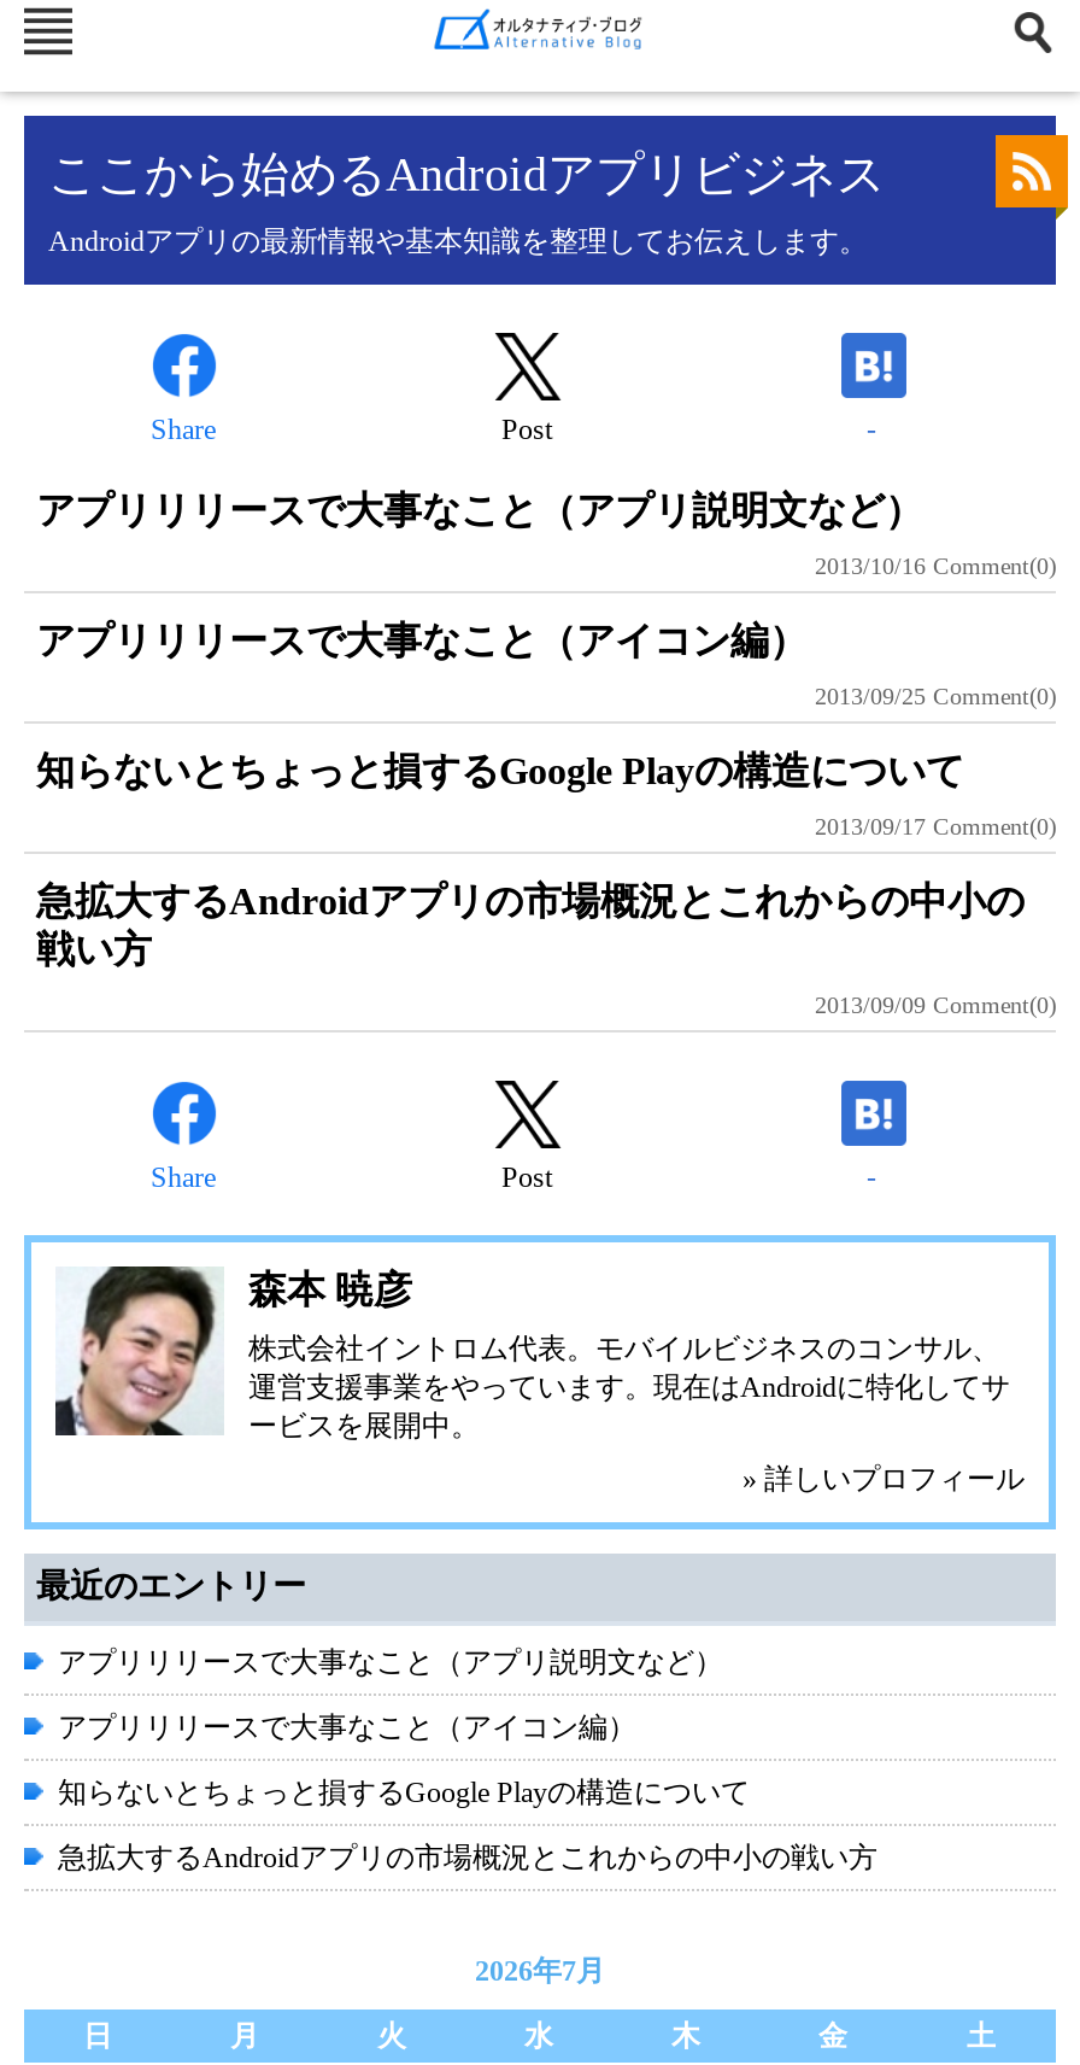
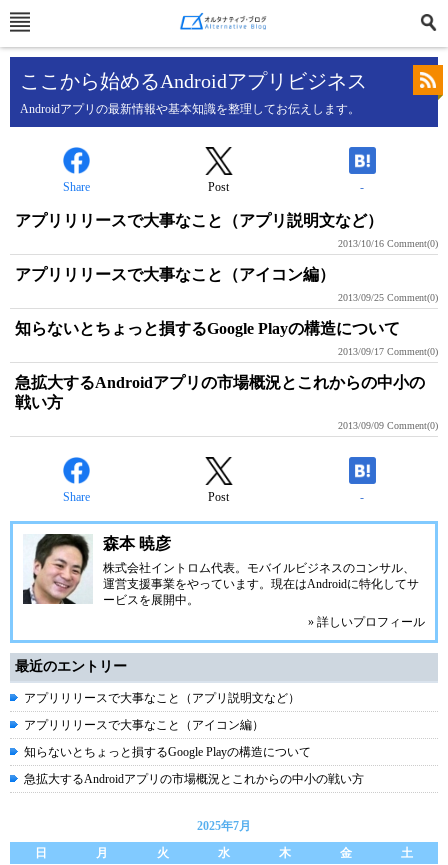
- 2026年7月
+ 2025年7月
